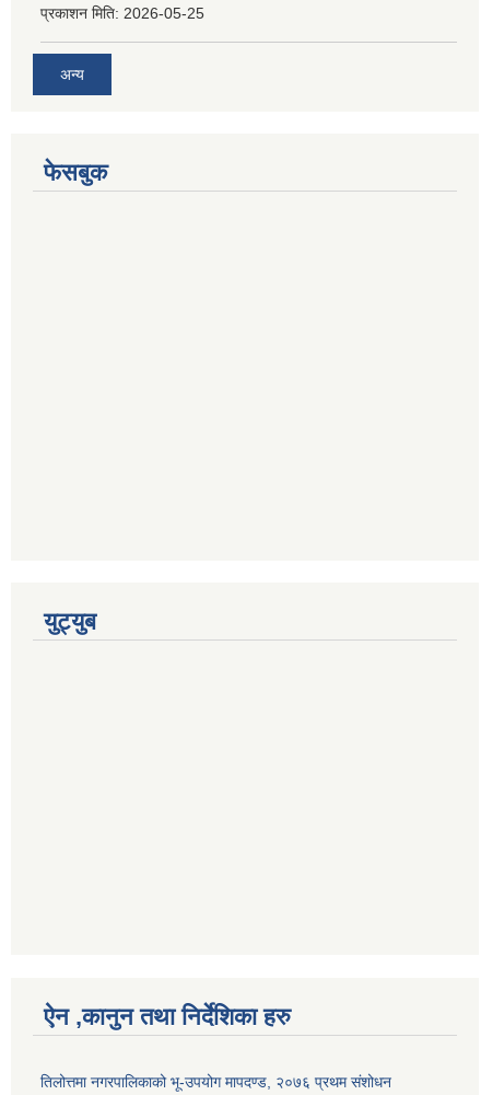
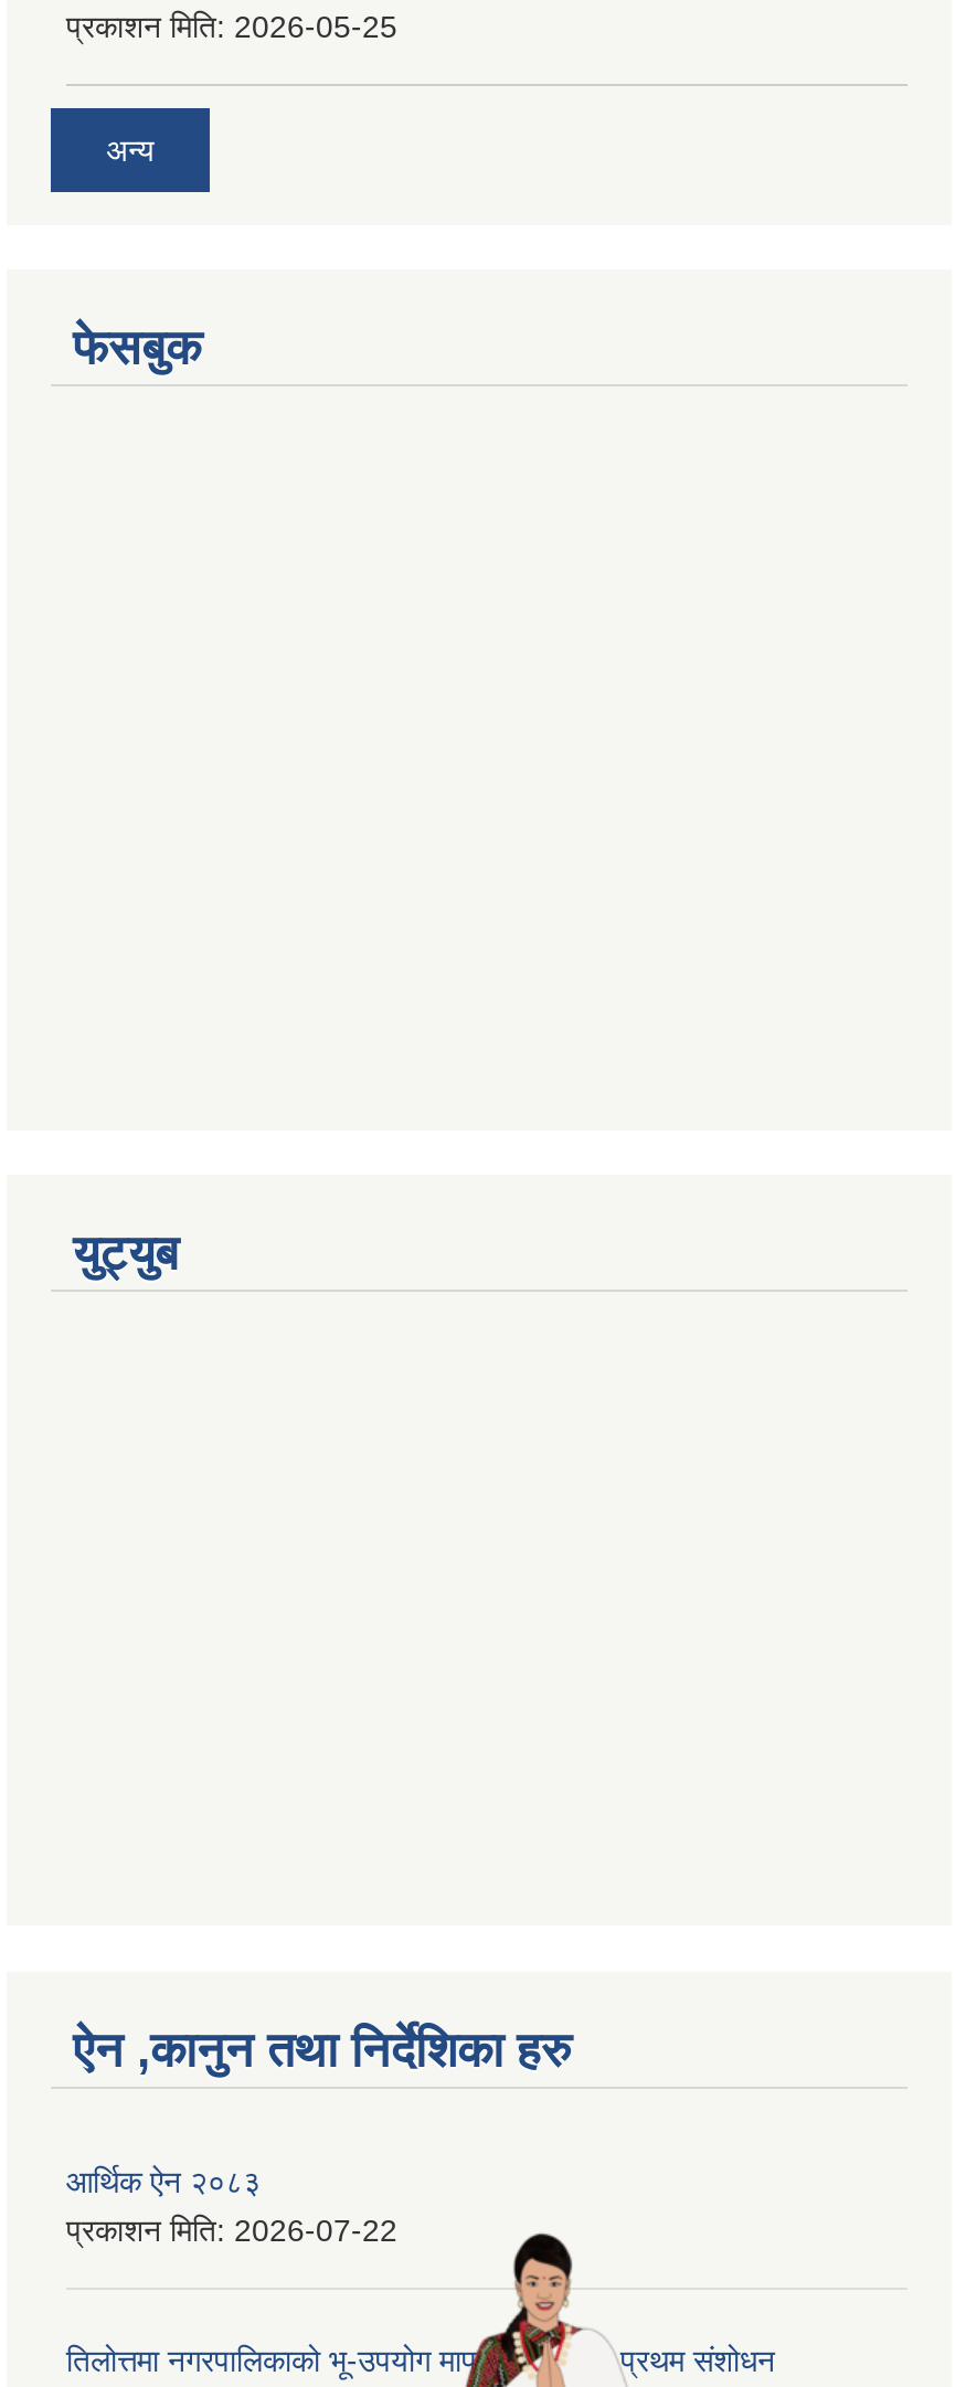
+ [image]
+ आर्थिक ऐन २०८३
+ प्रकाशन मिति: 2026-07-22
